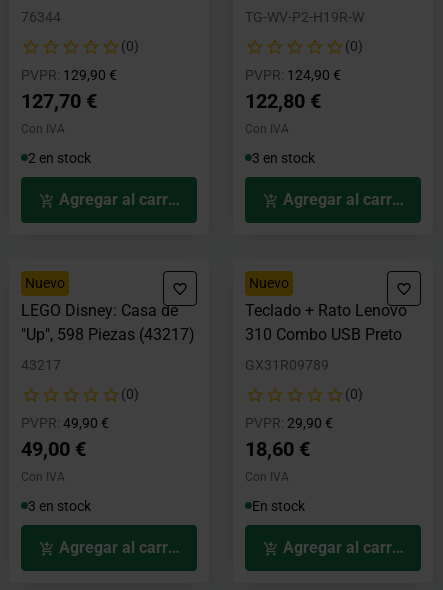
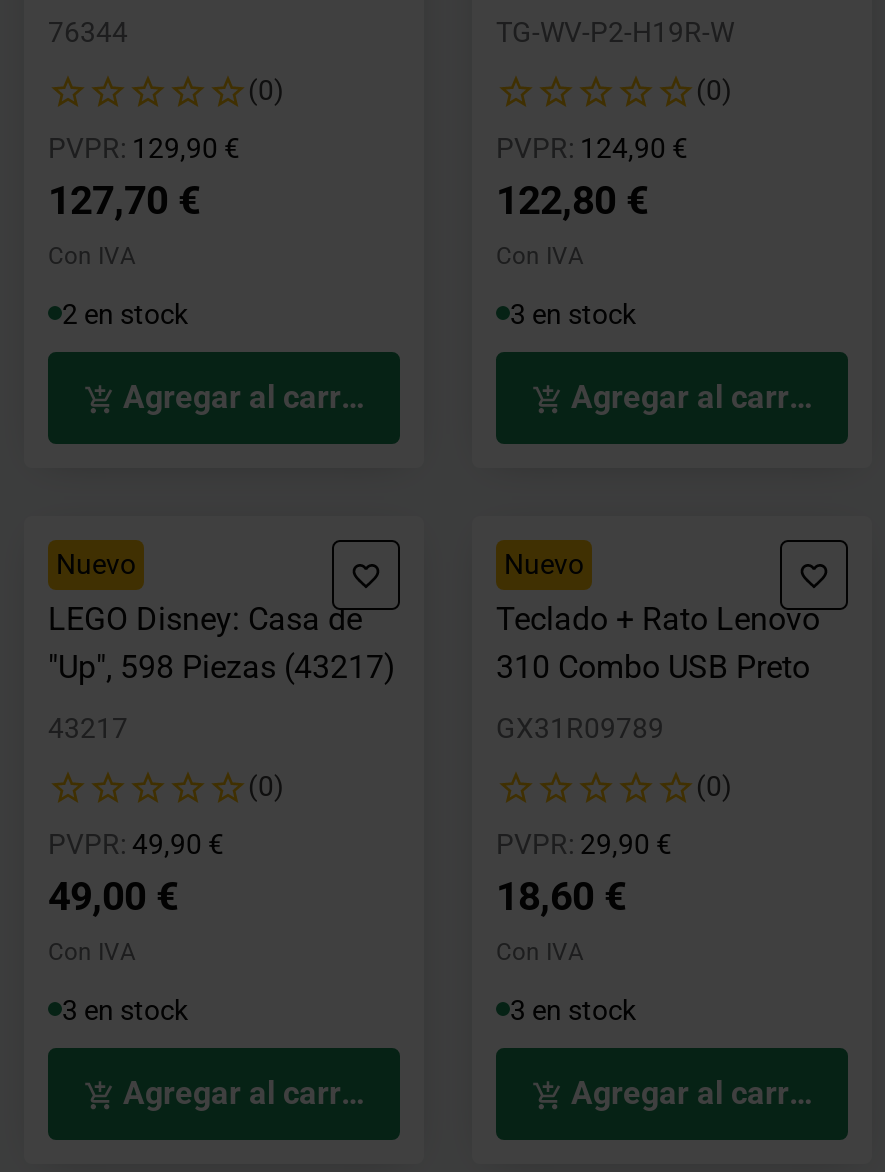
- En stock
+ 3 en stock
